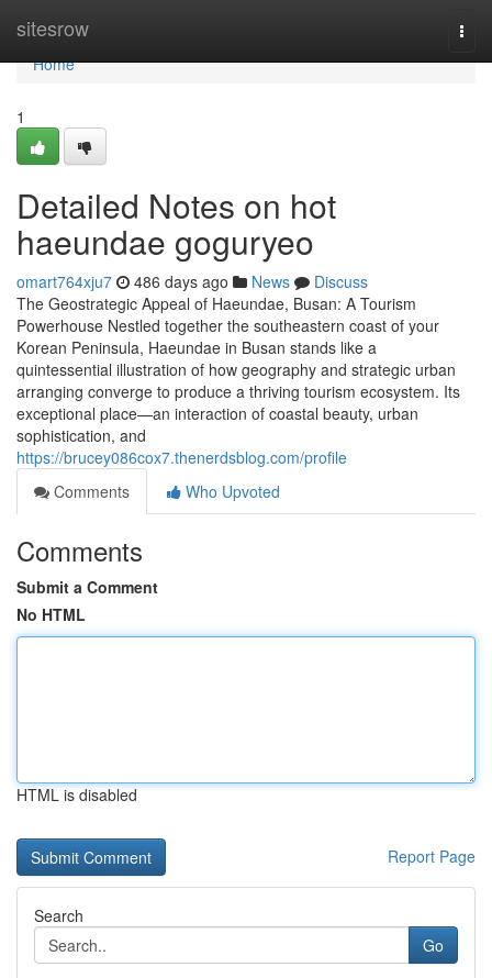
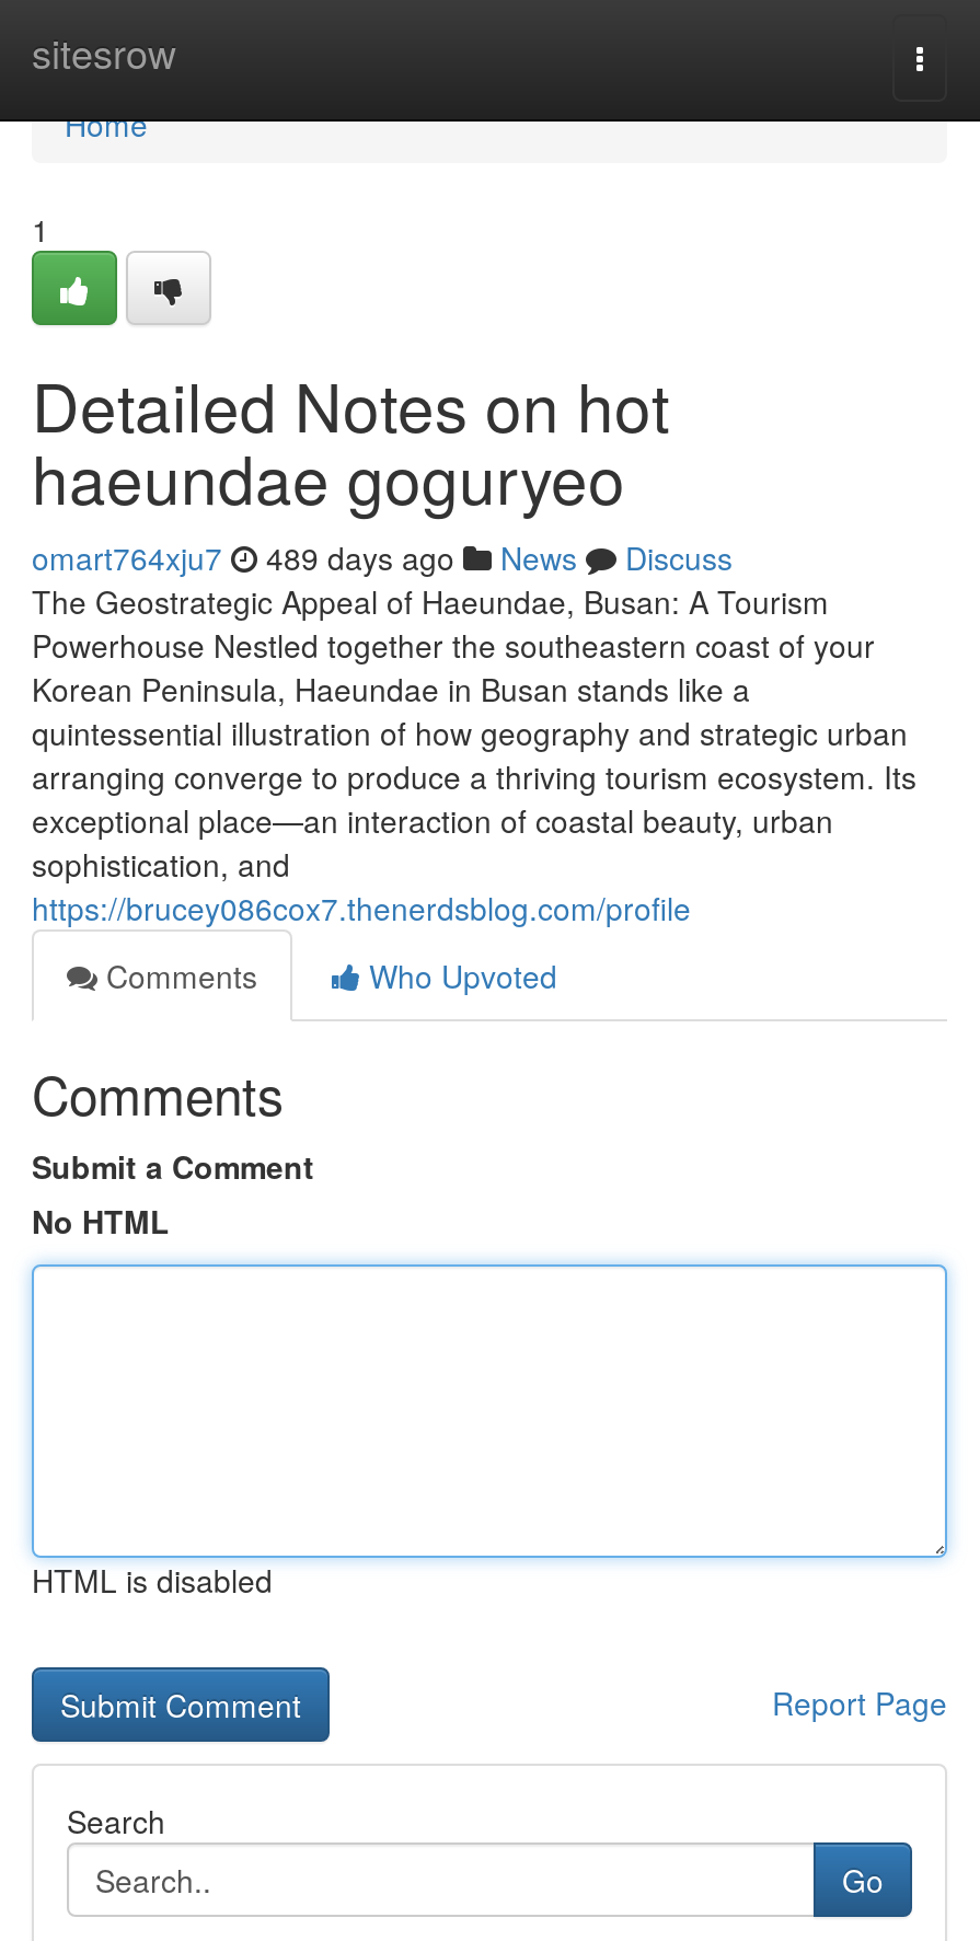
- omart764xju7 486 days ago News Discuss
+ omart764xju7 489 days ago News Discuss
